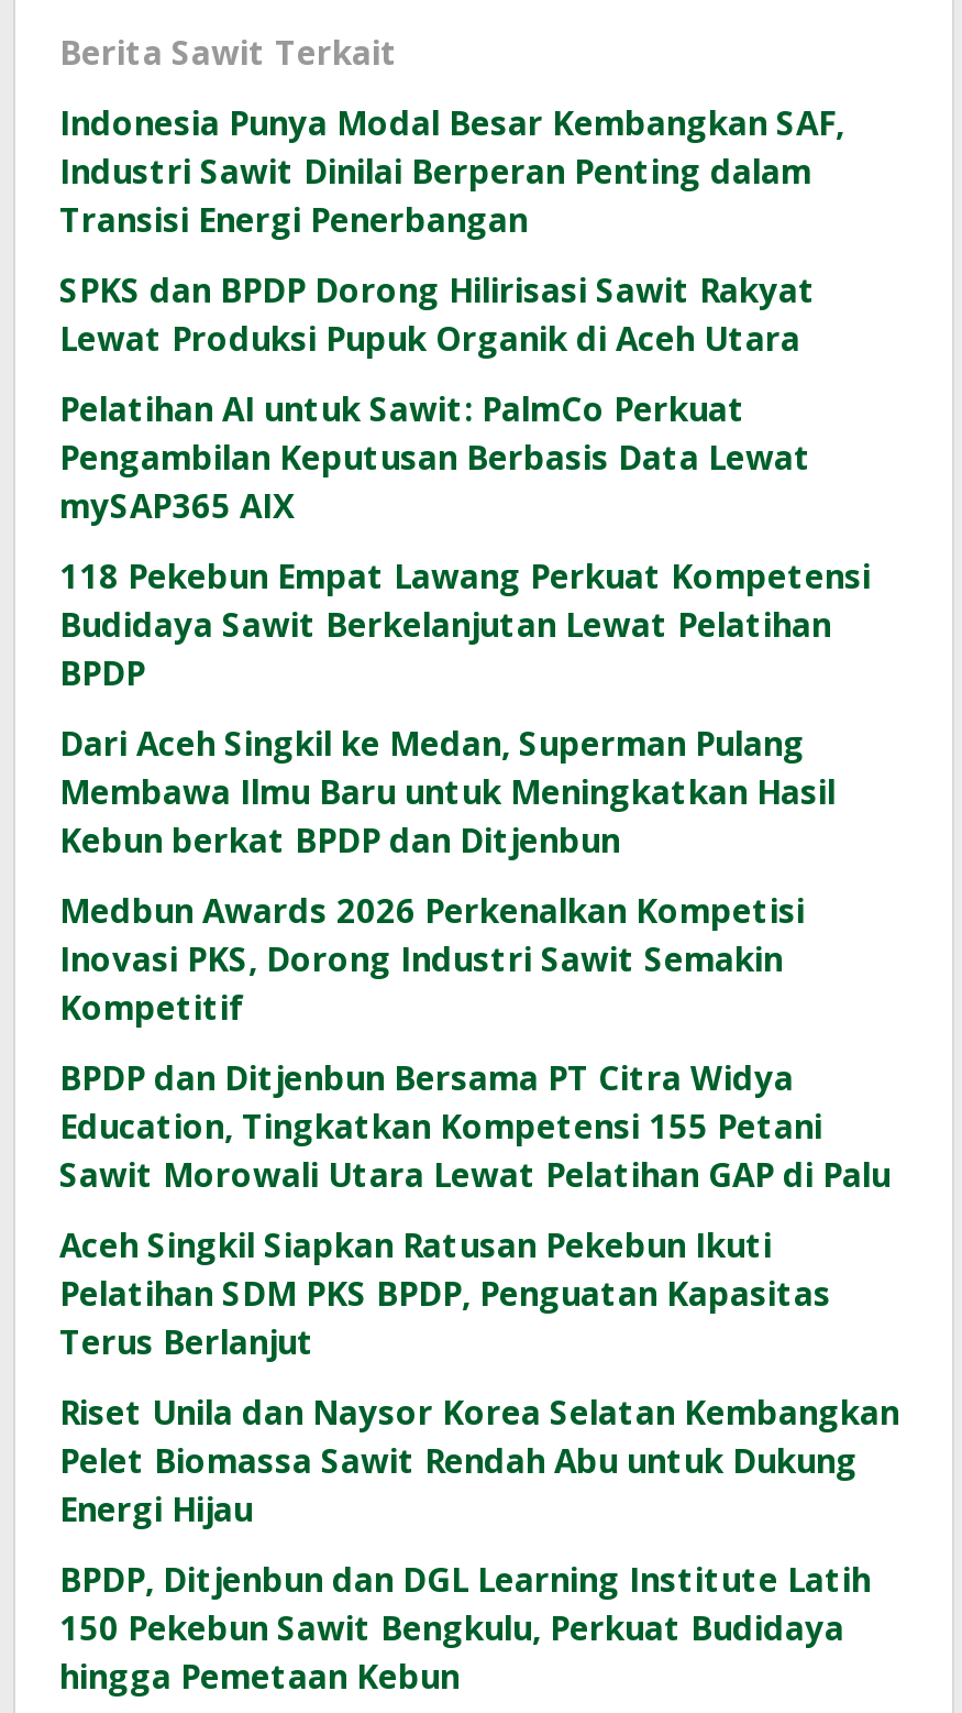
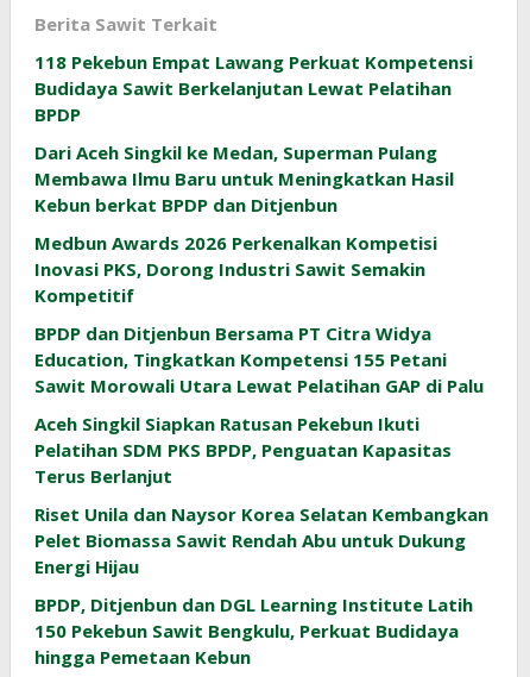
- Indonesia Punya Modal Besar Kembangkan SAF,
- Industri Sawit Dinilai Berperan Penting dalam
- Transisi Energi Penerbangan
- SPKS dan BPDP Dorong Hilirisasi Sawit Rakyat
- Lewat Produksi Pupuk Organik di Aceh Utara
- Pelatihan AI untuk Sawit: PalmCo Perkuat
- Pengambilan Keputusan Berbasis Data Lewat
- mySAP365 AIX
